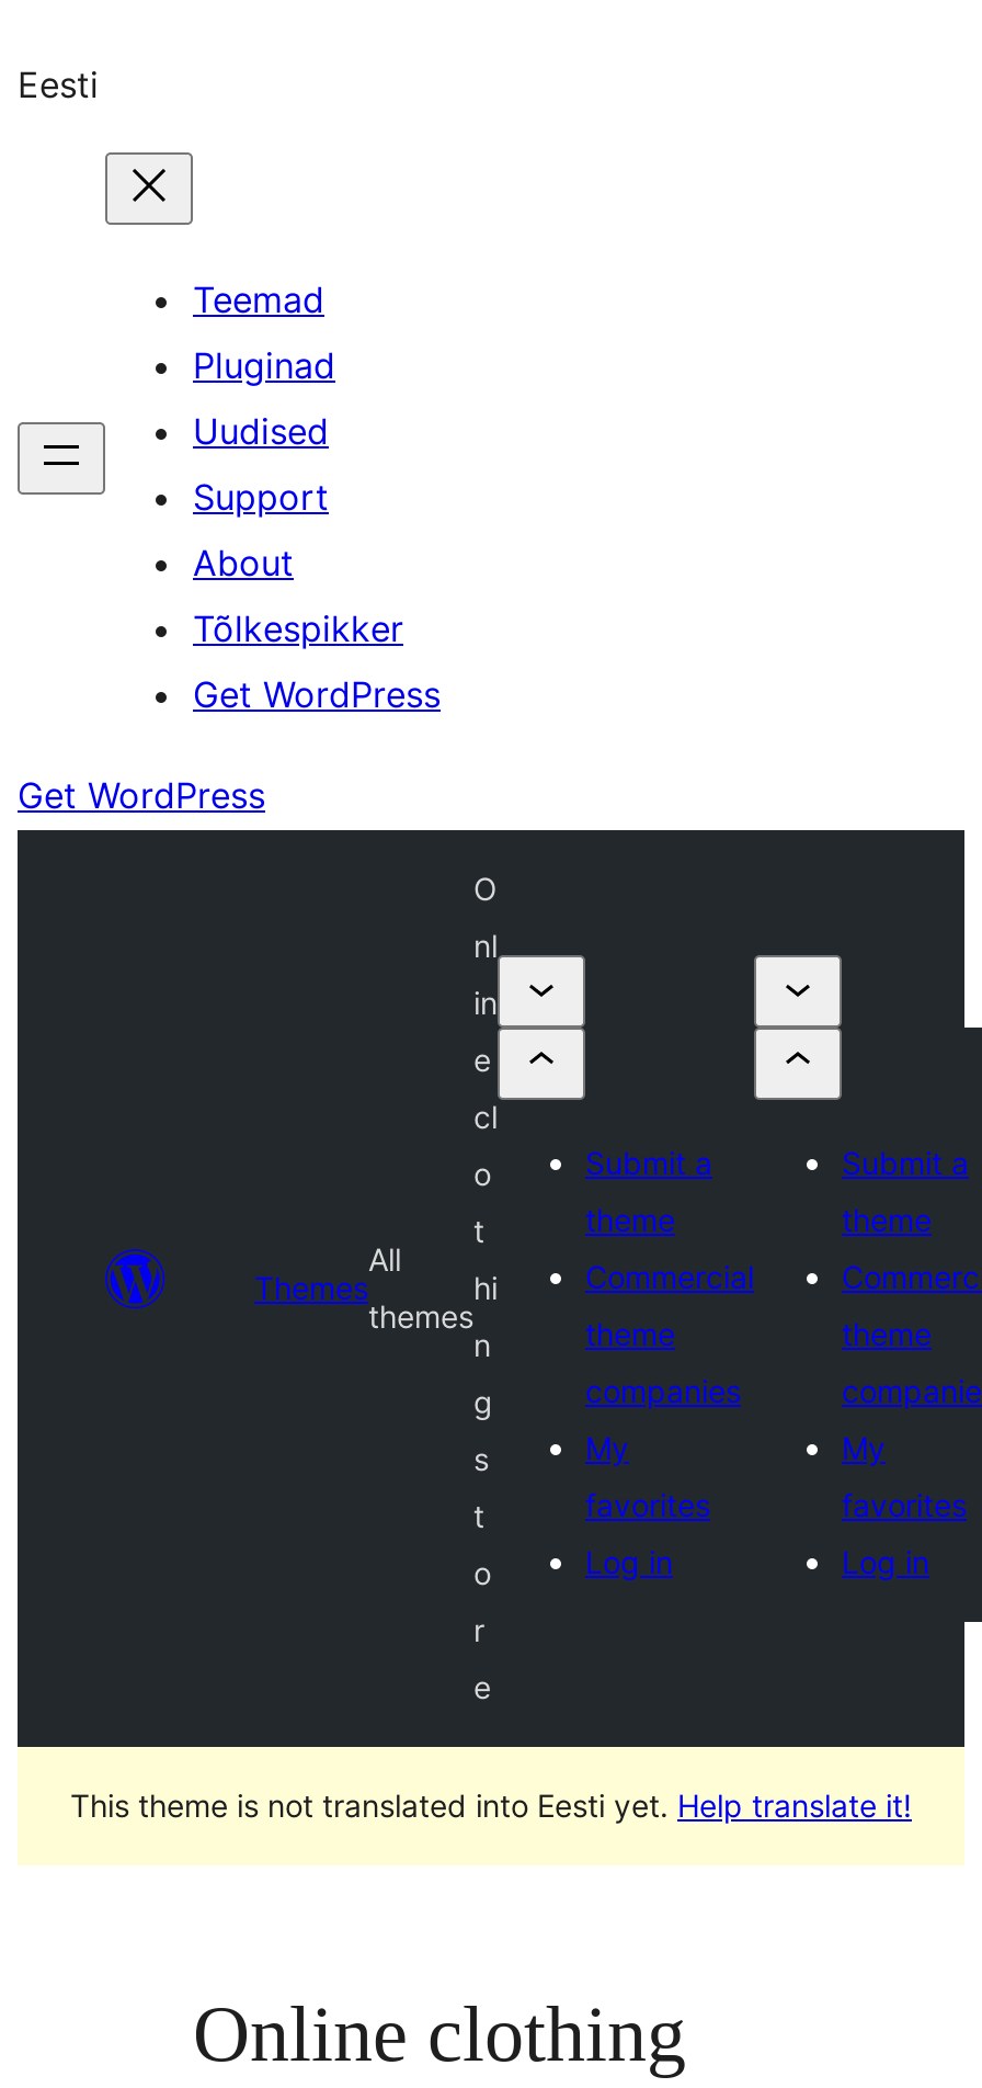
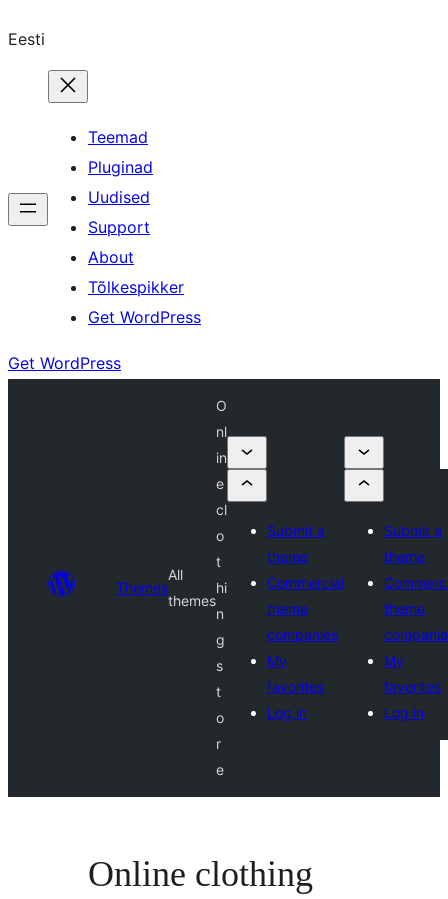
- This theme is not translated into Eesti yet. Help translate it!
